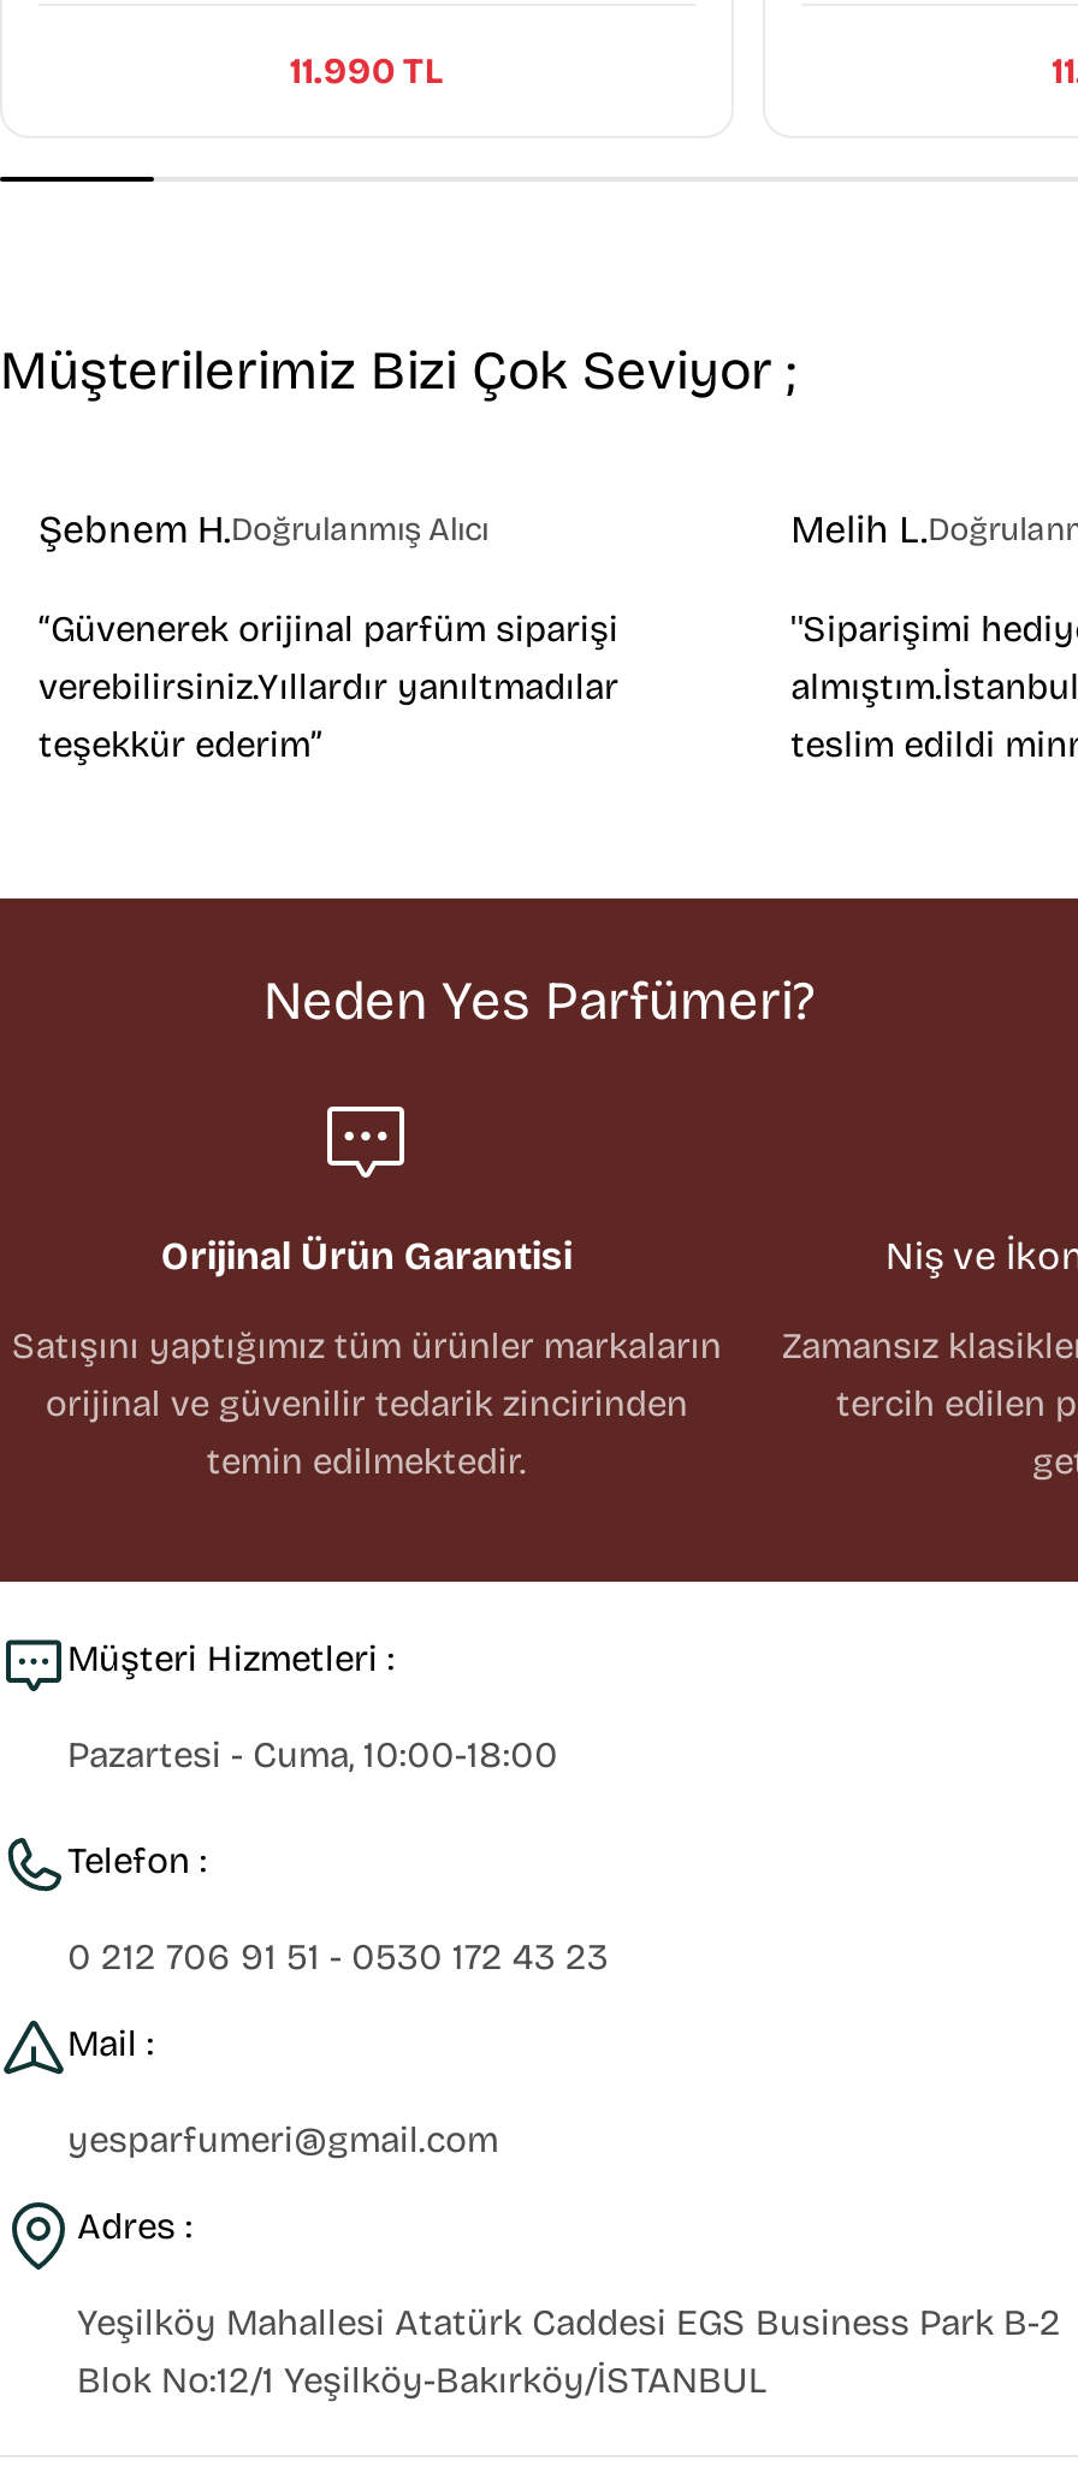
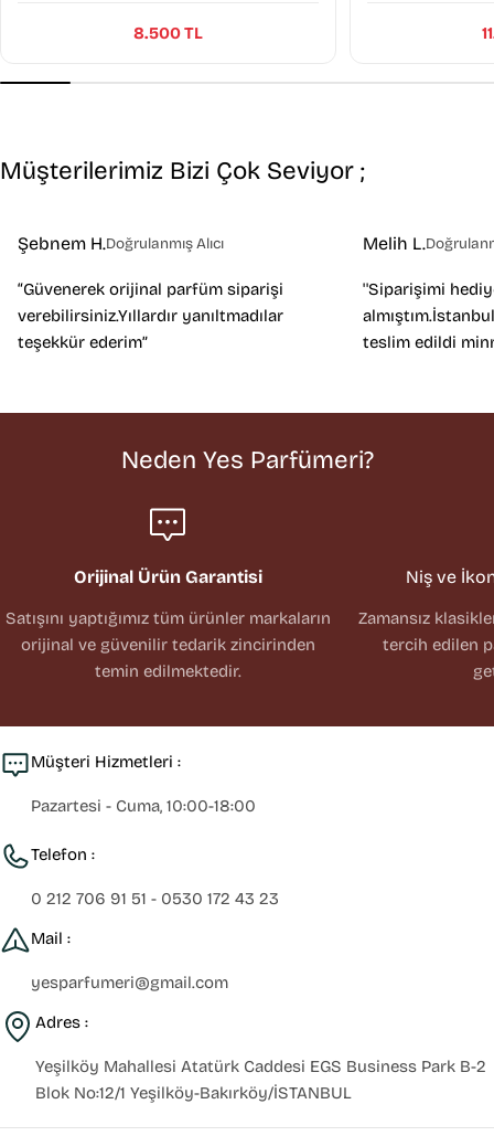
- 11.990 TL
+ 8.500 TL
